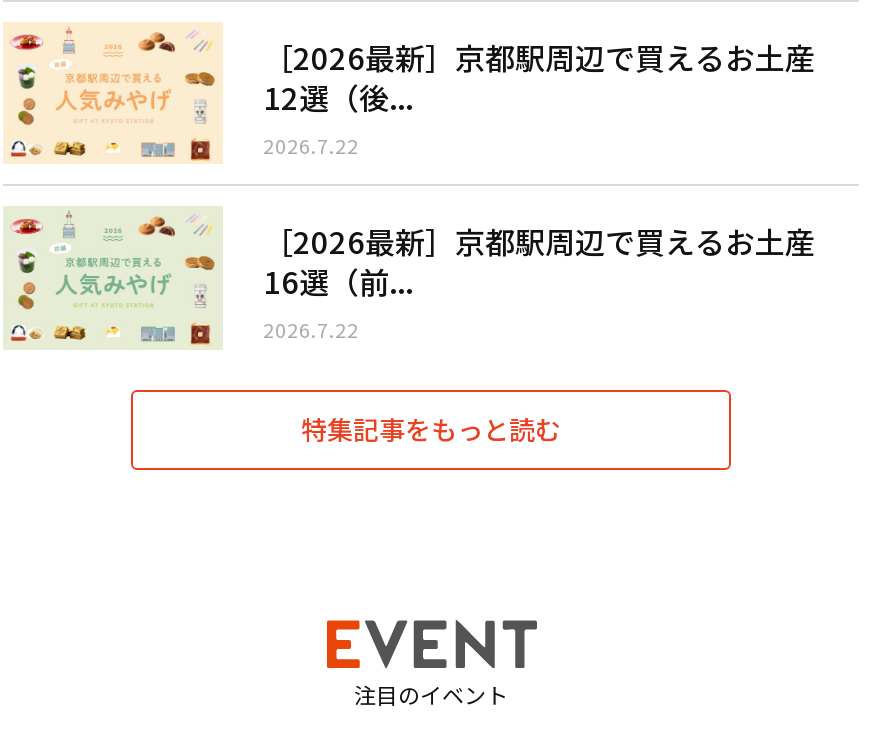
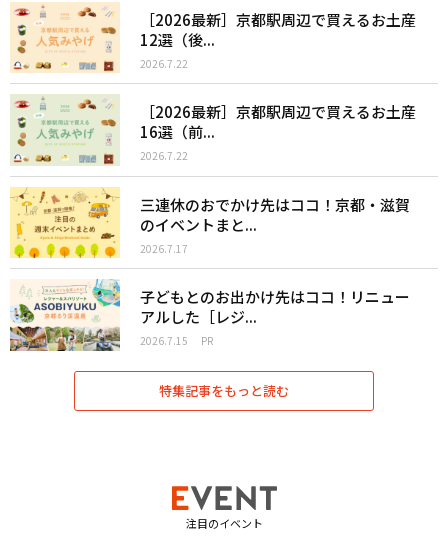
+ [image]

+ [image]
+ 三連休のおでかけ先はココ！京都・滋賀
+ のイベントまと...
+ 2026.7.17
+ 子どもとのお出かけ先はココ！リニュー
+ アルした［レジ...
+ 2026.7.15
+ PR
